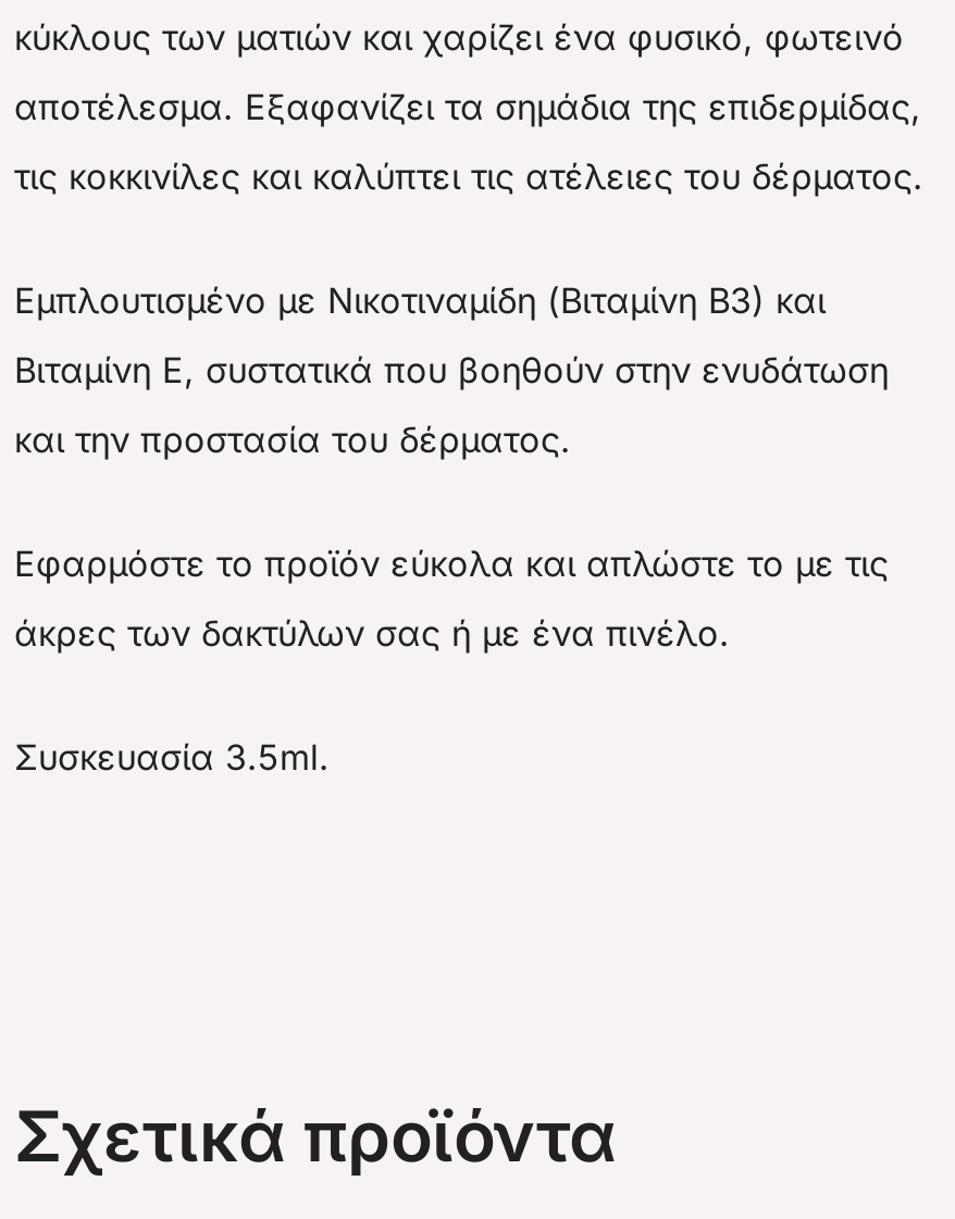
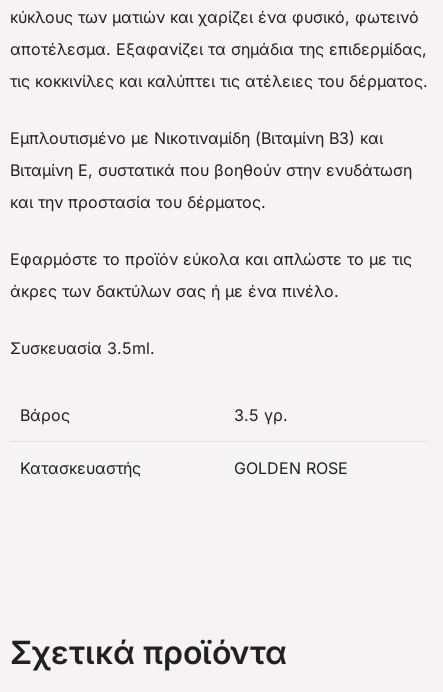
+ Βάρος
+ 3.5 γρ.
+ Κατασκευαστής
+ GOLDEN ROSE
